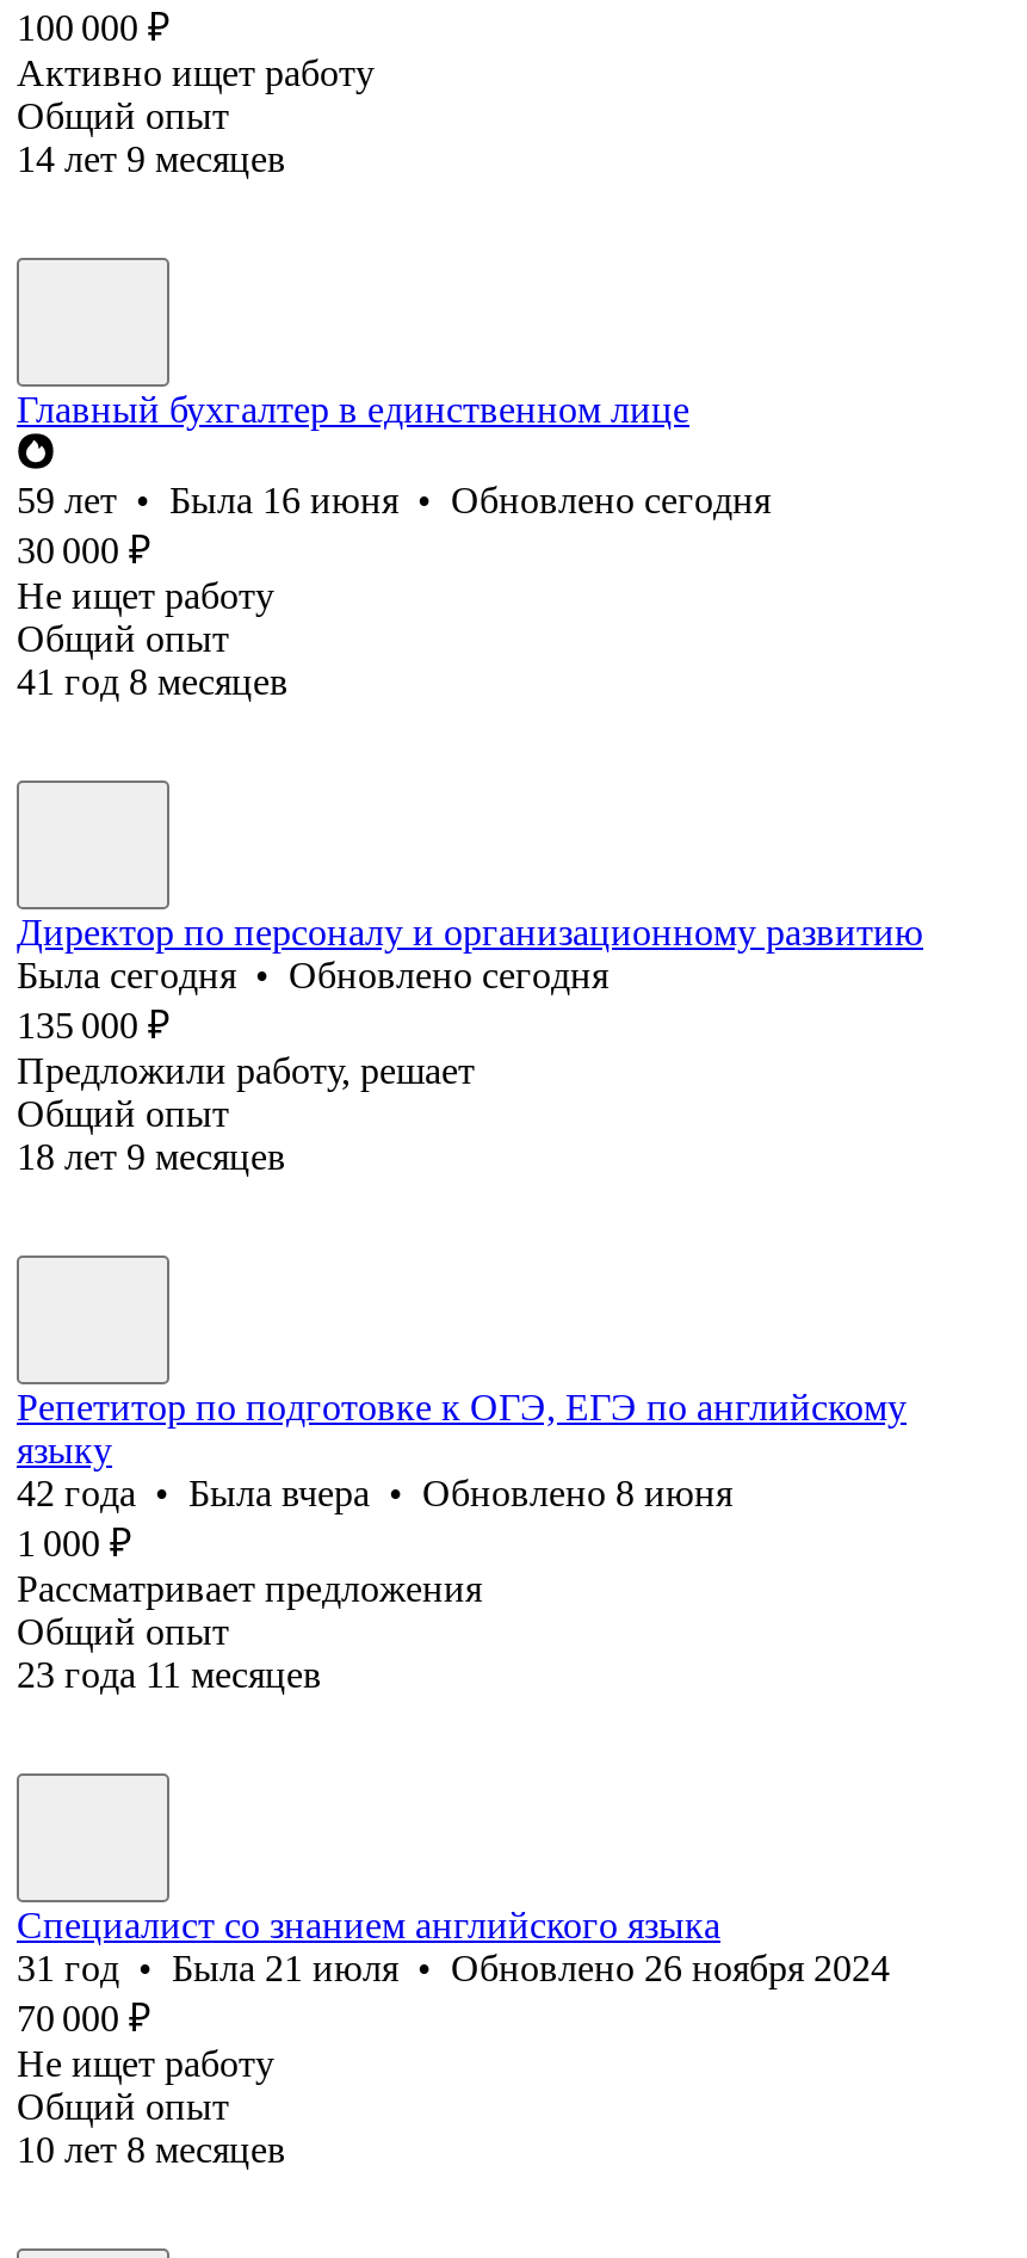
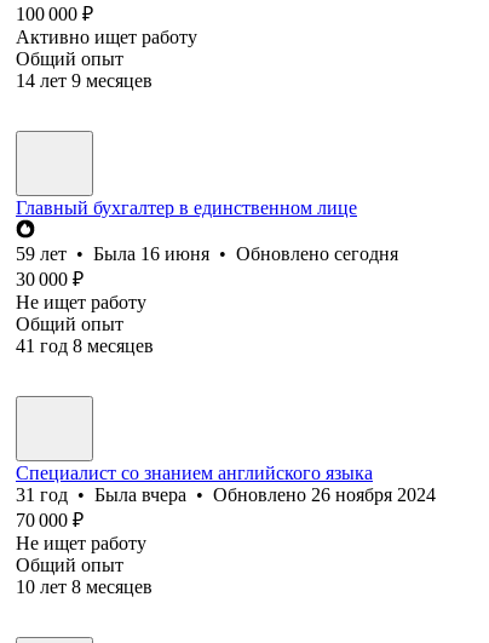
- Директор по персоналу и организационному развитию
- Была сегодня • Обновлено сегодня
- 135 000 ₽
- Предложили работу, решает
- Общий опыт
- 18 лет 9 месяцев

- Репетитор по подготовке к ОГЭ, ЕГЭ по английскому
- языку
- 42 года • Была вчера • Обновлено 8 июня
- 1 000 ₽
- Рассматривает предложения
- Общий опыт
- 23 года 11 месяцев

- 31 год • Была 21 июля • Обновлено 26 ноября 2024
+ 31 год • Была вчера • Обновлено 26 ноября 2024
